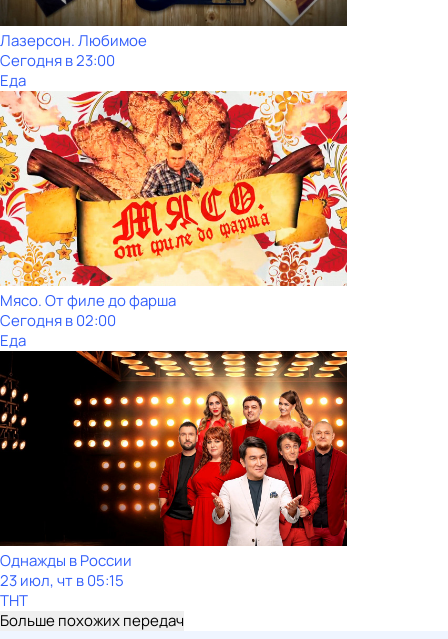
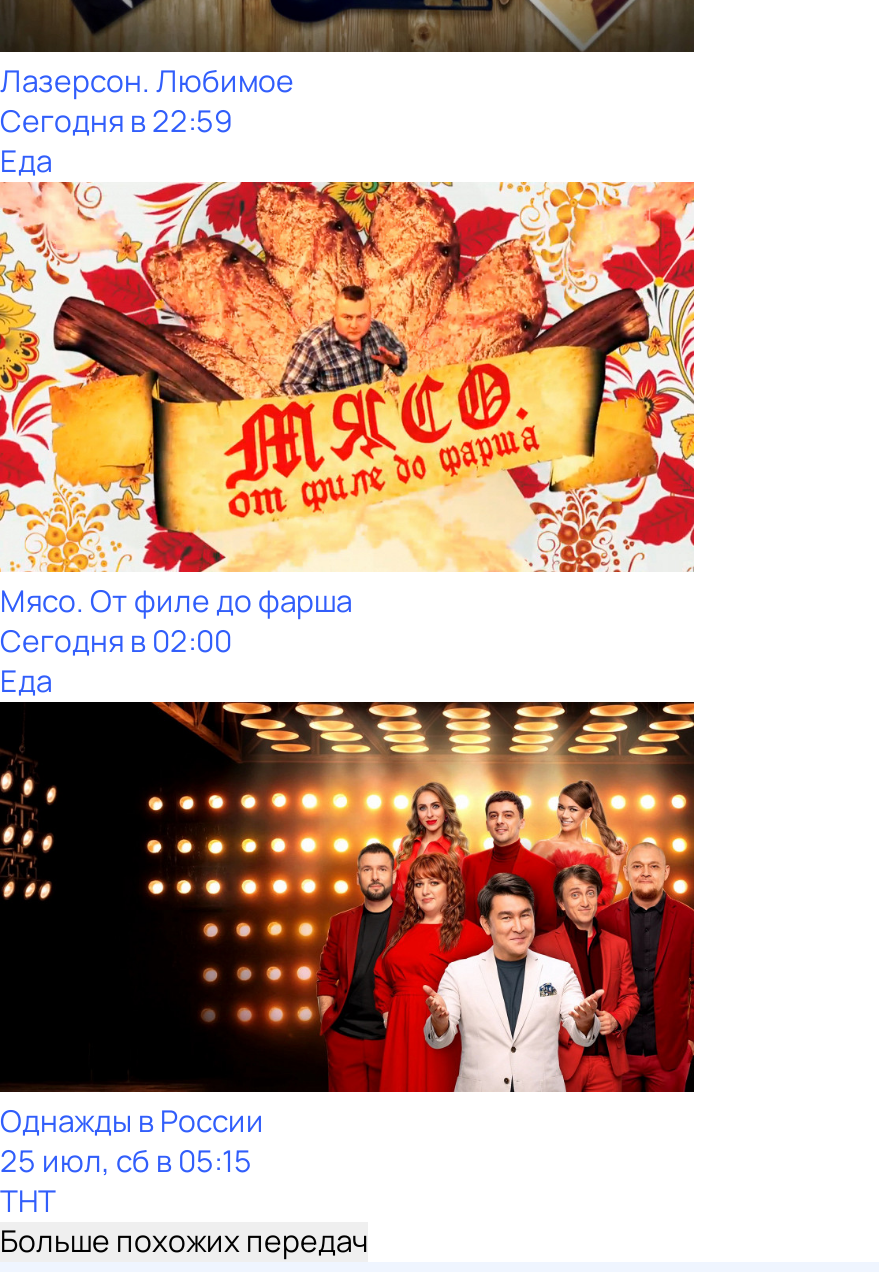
- Сегодня в 23:00
+ Сегодня в 22:59

- 23 июл, чт в 05:15
+ 25 июл, сб в 05:15
